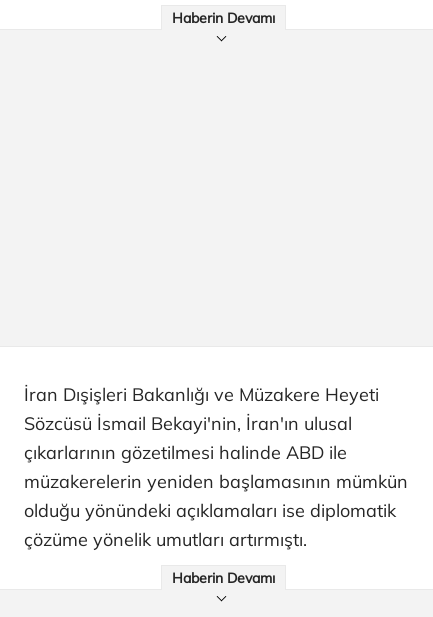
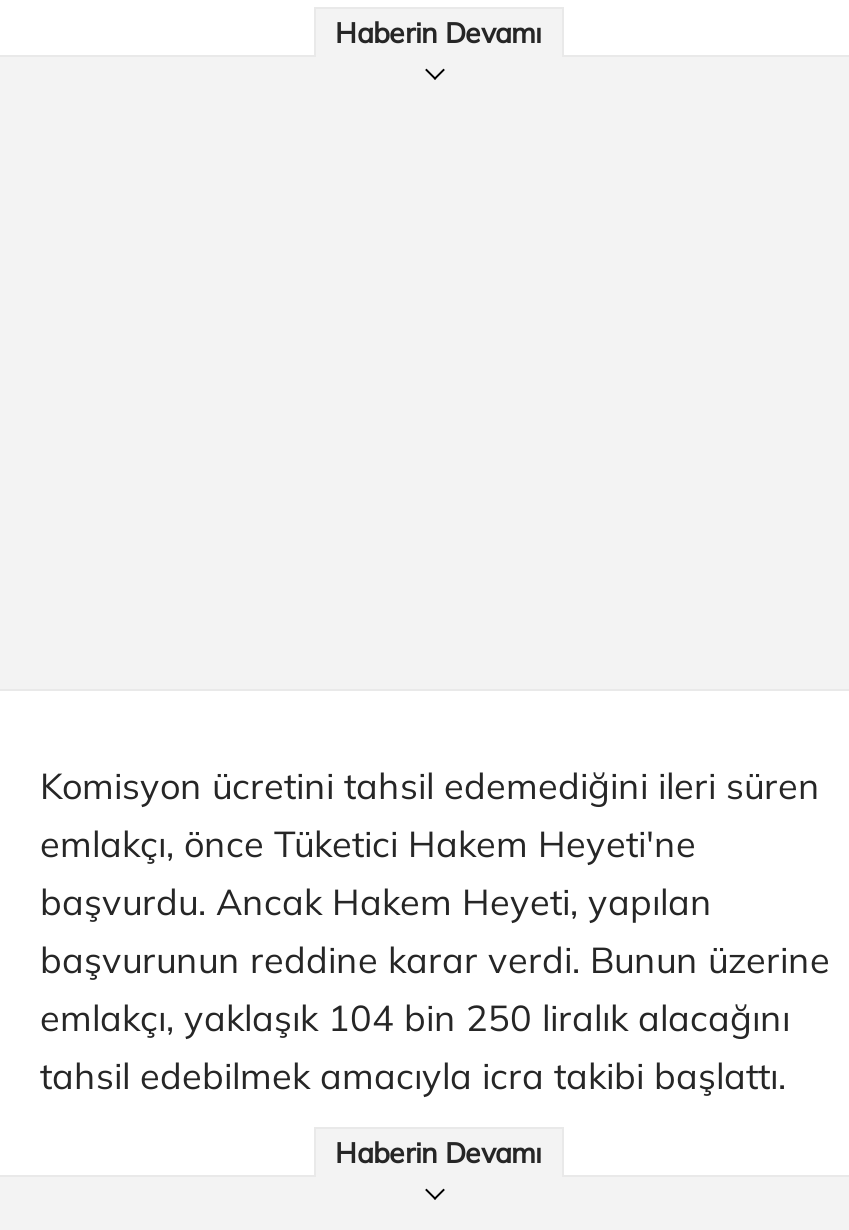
- İran Dışişleri Bakanlığı ve Müzakere Heyeti
- Sözcüsü İsmail Bekayi'nin, İran'ın ulusal
- çıkarlarının gözetilmesi halinde ABD ile
- müzakerelerin yeniden başlamasının mümkün
- olduğu yönündeki açıklamaları ise diplomatik
- çözüme yönelik umutları artırmıştı.
+ Komisyon ücretini tahsil edemediğini ileri süren
+ emlakçı, önce Tüketici Hakem Heyeti'ne
+ başvurdu. Ancak Hakem Heyeti, yapılan
+ başvurunun reddine karar verdi. Bunun üzerine
+ emlakçı, yaklaşık 104 bin 250 liralık alacağını
+ tahsil edebilmek amacıyla icra takibi başlattı.
